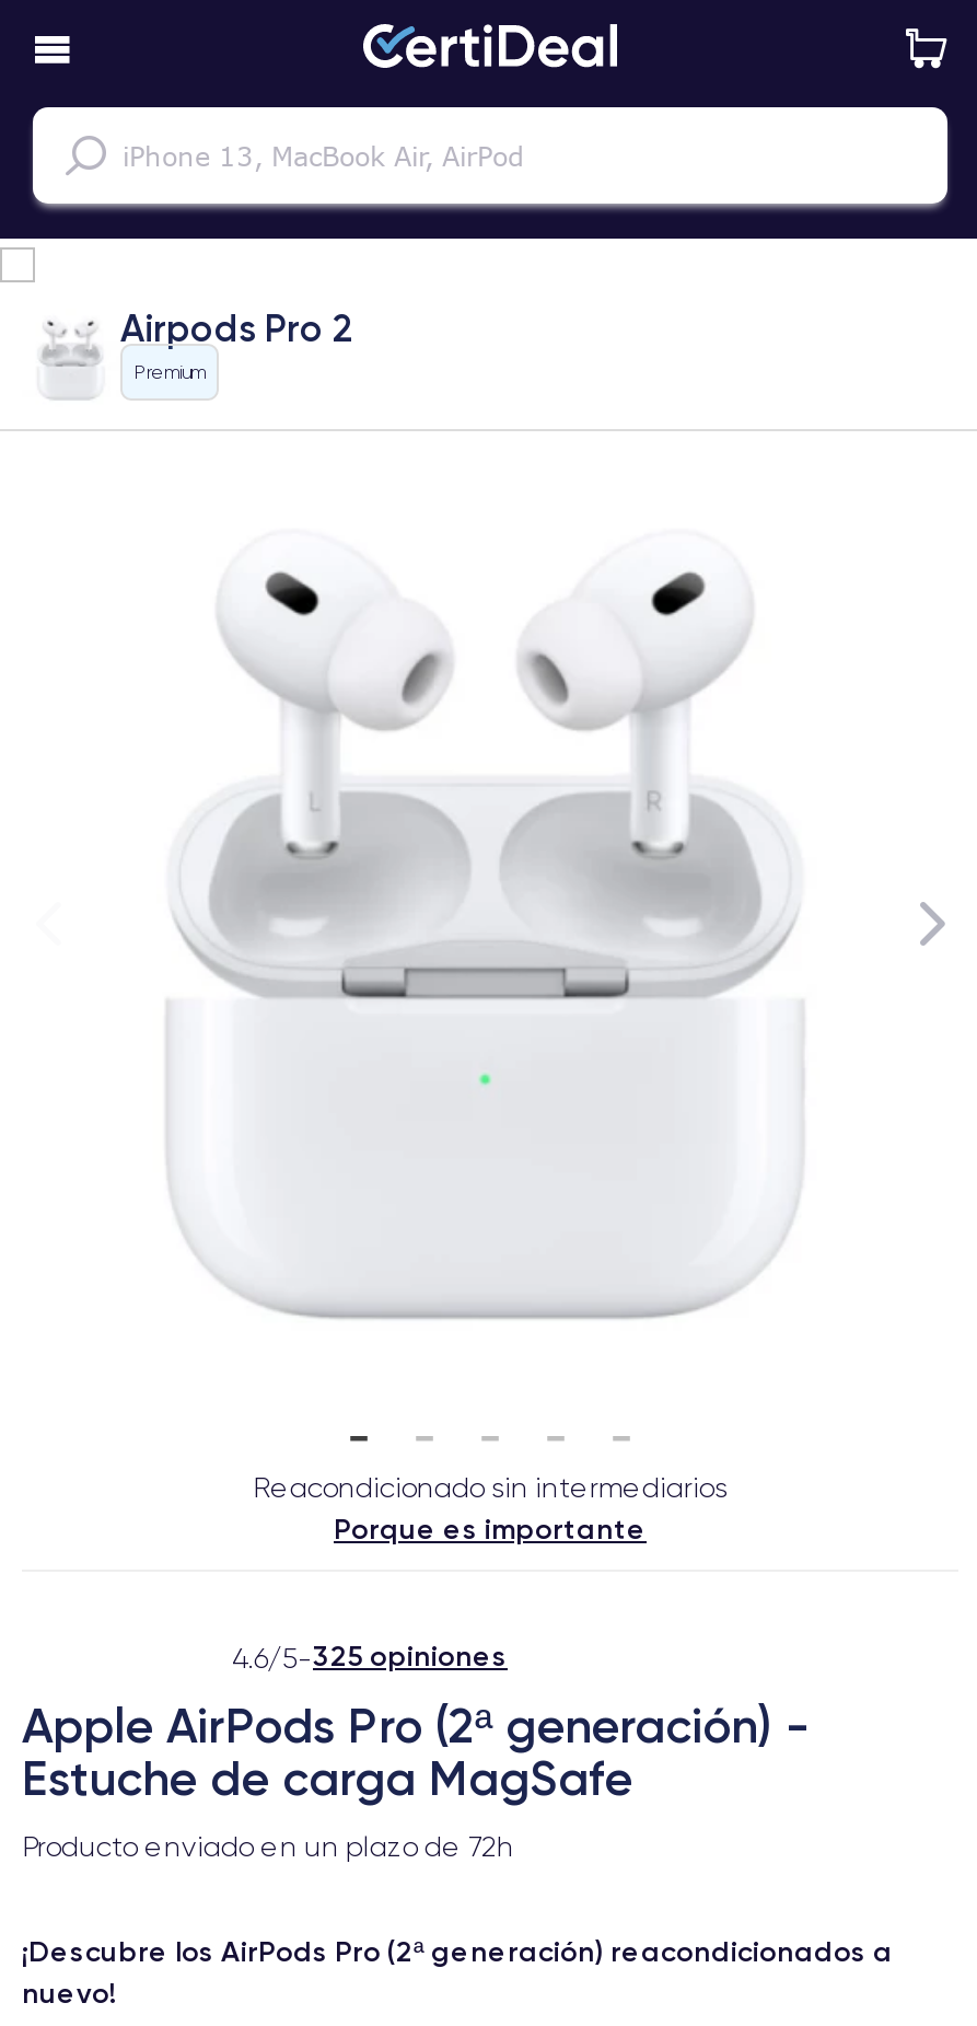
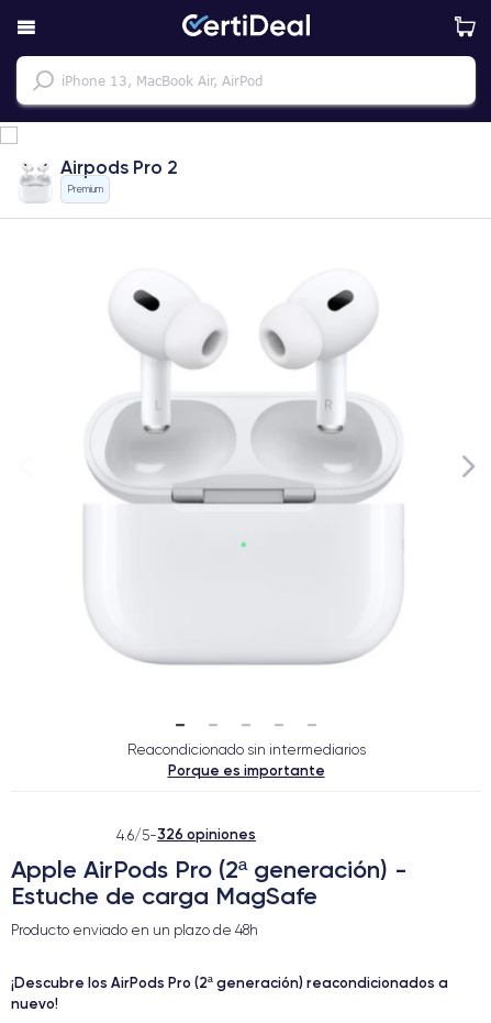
- 4.6/5-325 opiniones
+ 4.6/5-326 opiniones

- Producto enviado en un plazo de 72h
+ Producto enviado en un plazo de 48h
